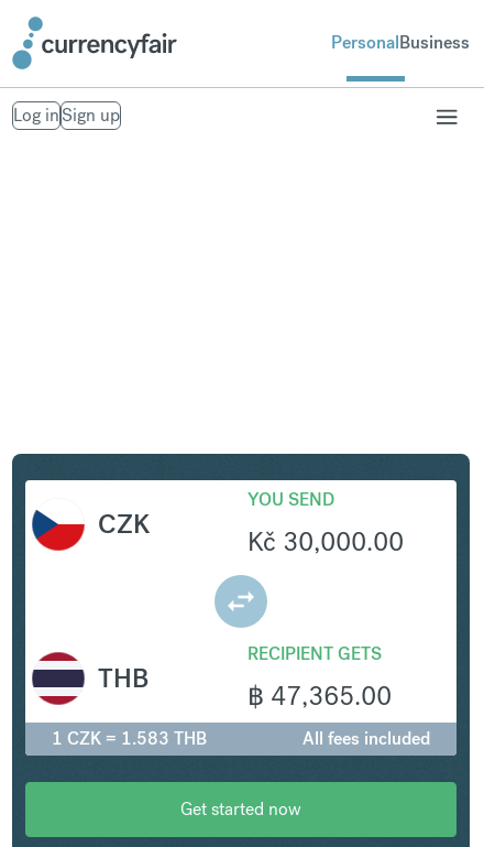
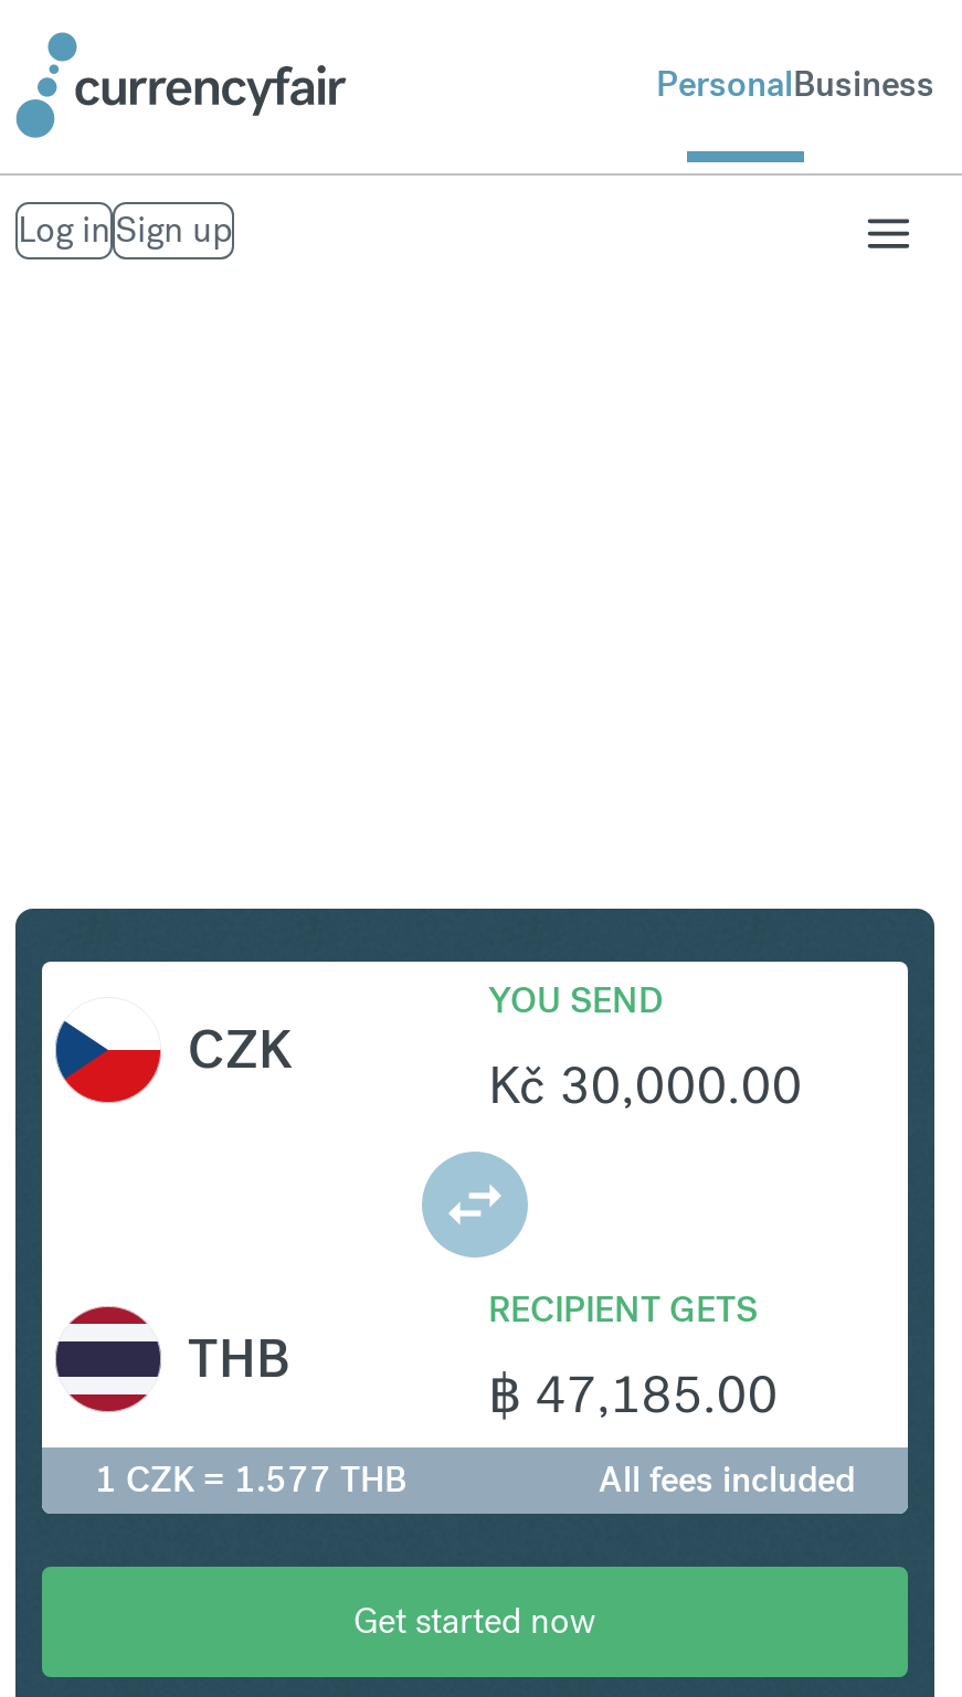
- ฿ 47,365.00
+ ฿ 47,185.00

- 1 CZK = 1.583 THB
+ 1 CZK = 1.577 THB
